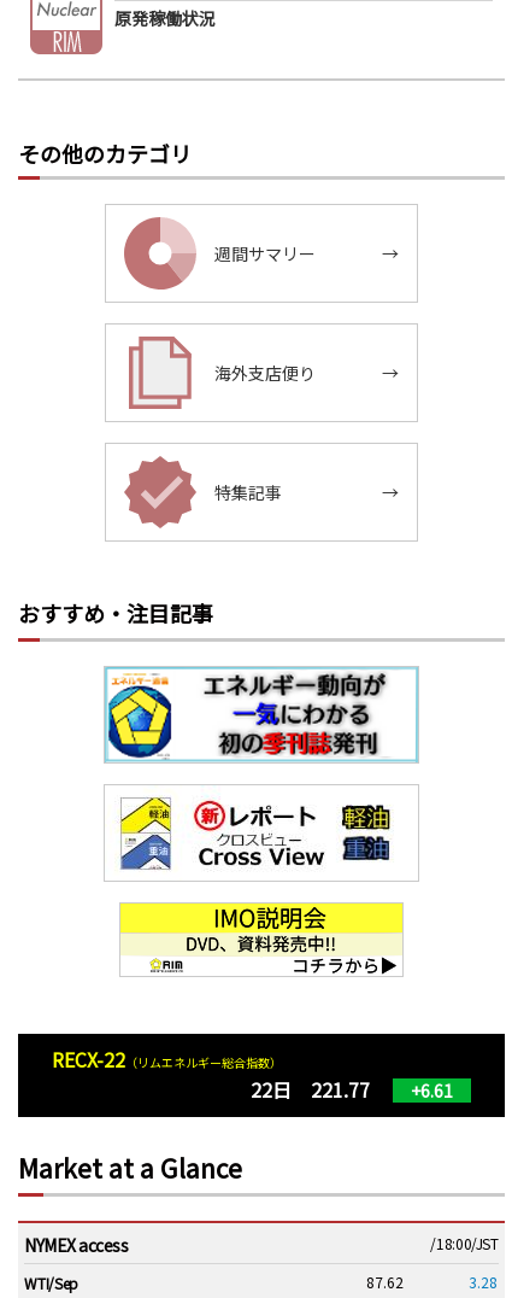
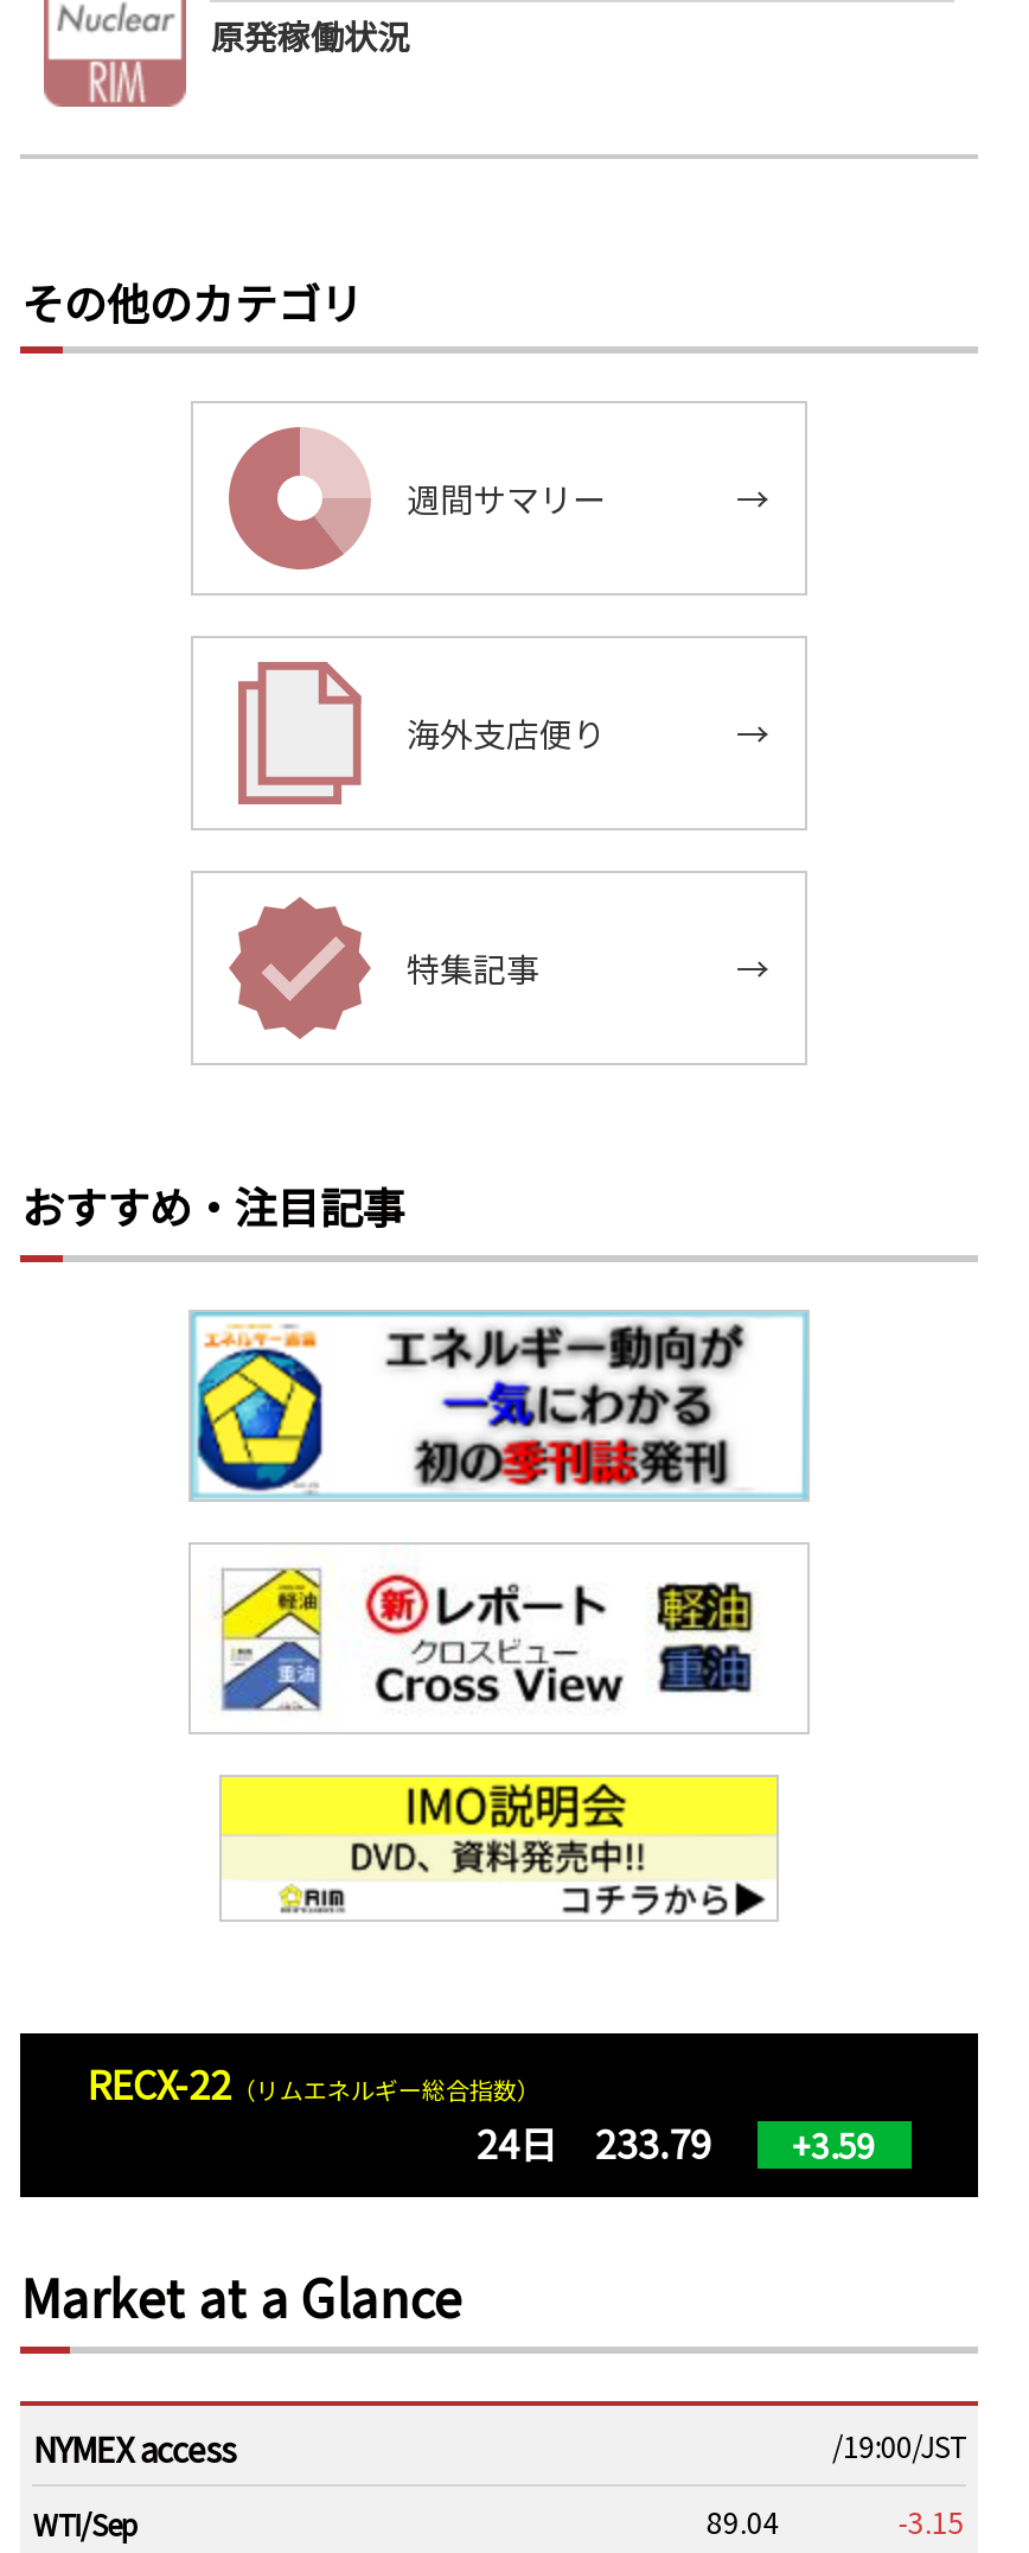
- 22日 221.77
+ 24日 233.79

- +6.61
+ +3.59

- /18:00/JST
+ /19:00/JST

- 87.62
+ 89.04

- 3.28
+ -3.15
